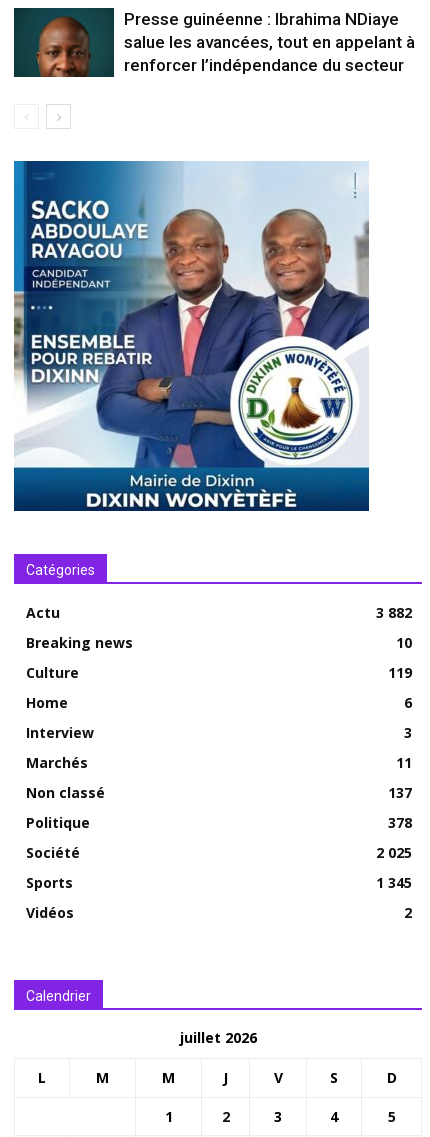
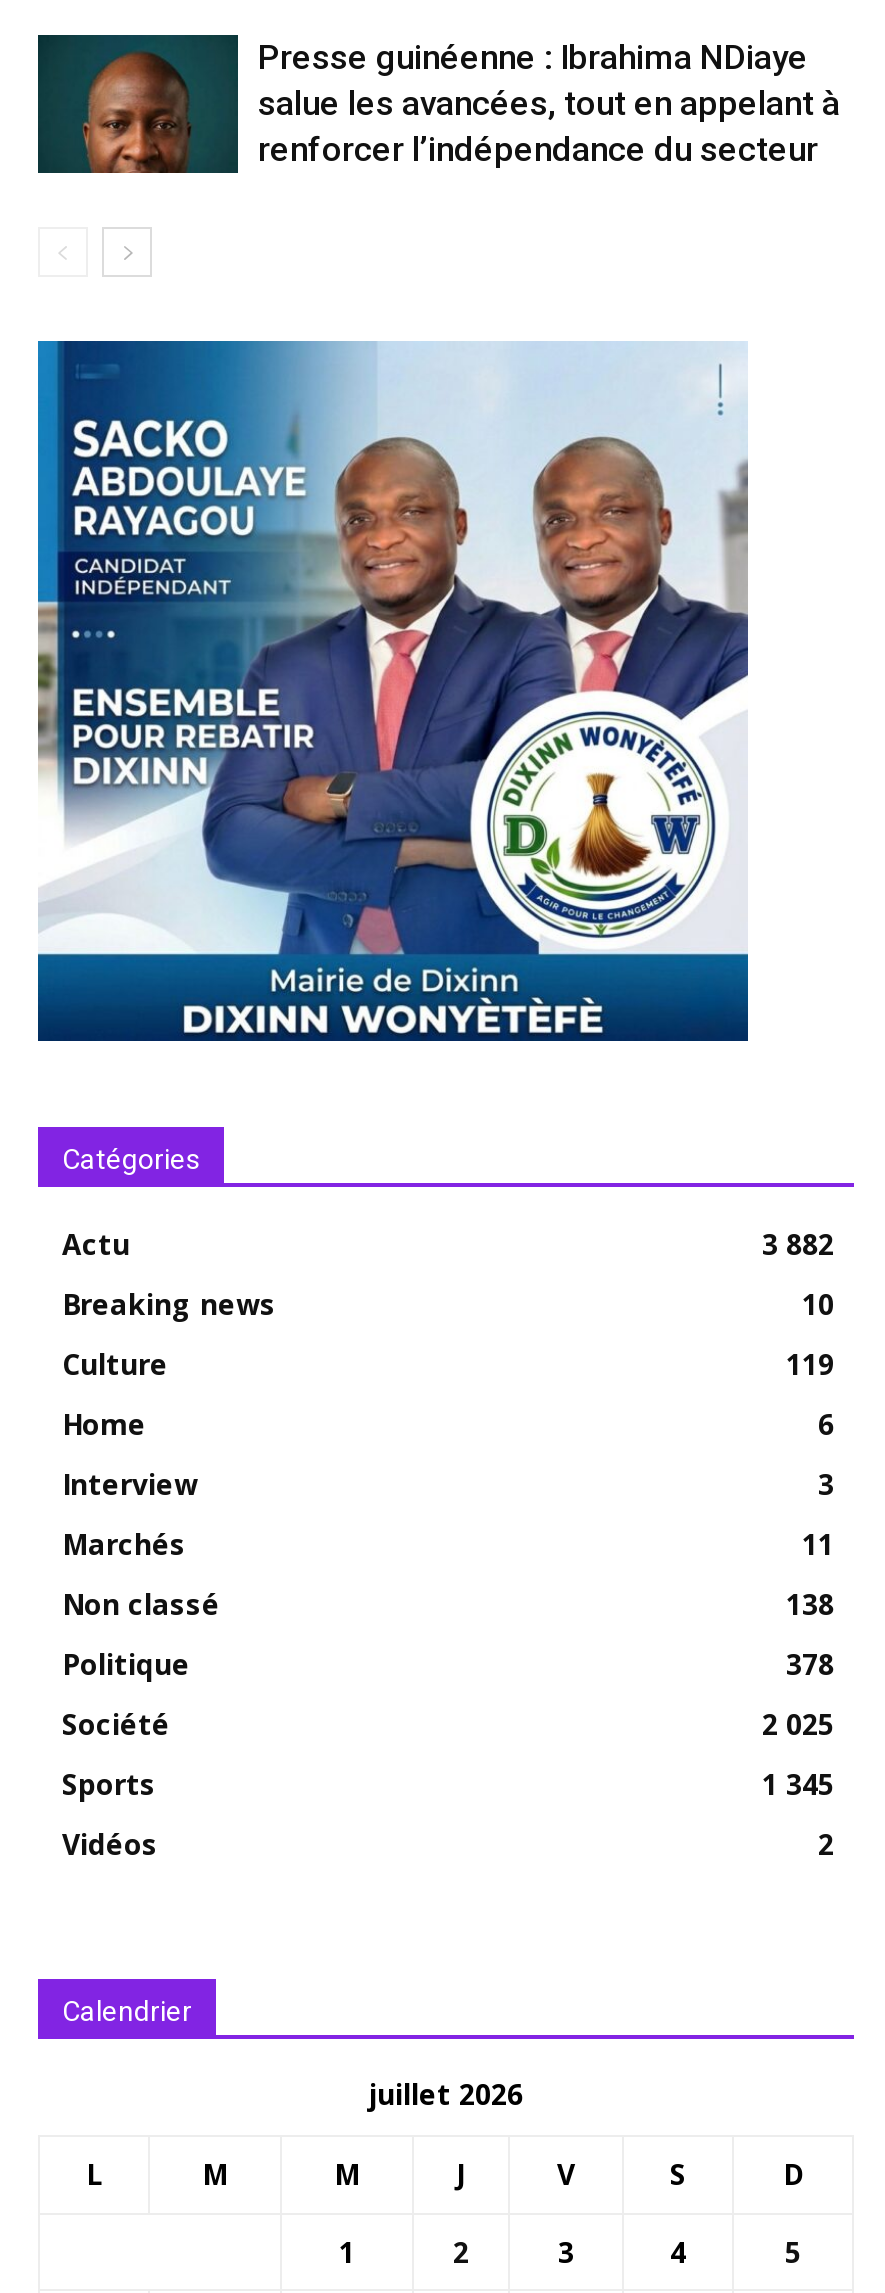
- 137
+ 138
